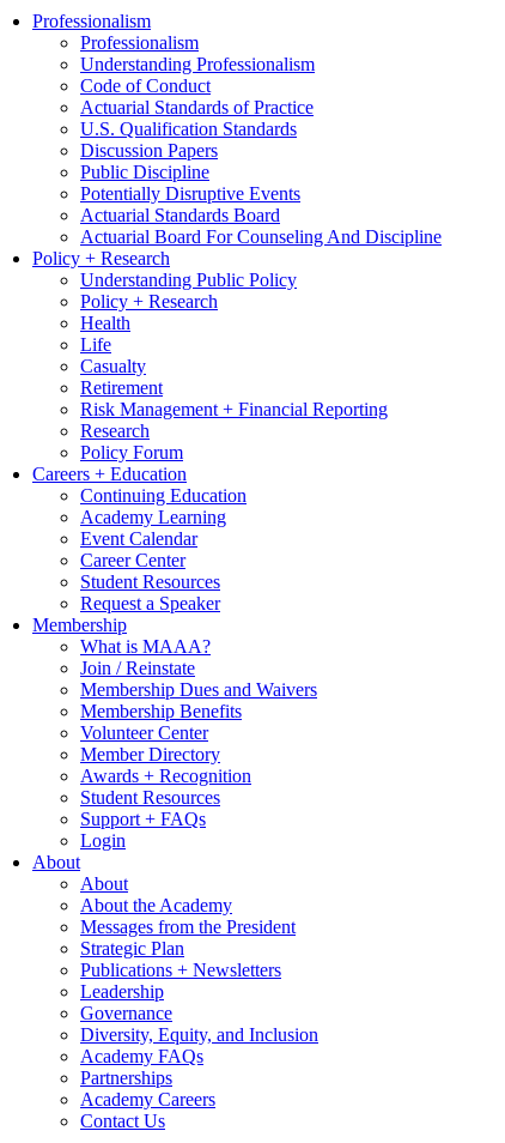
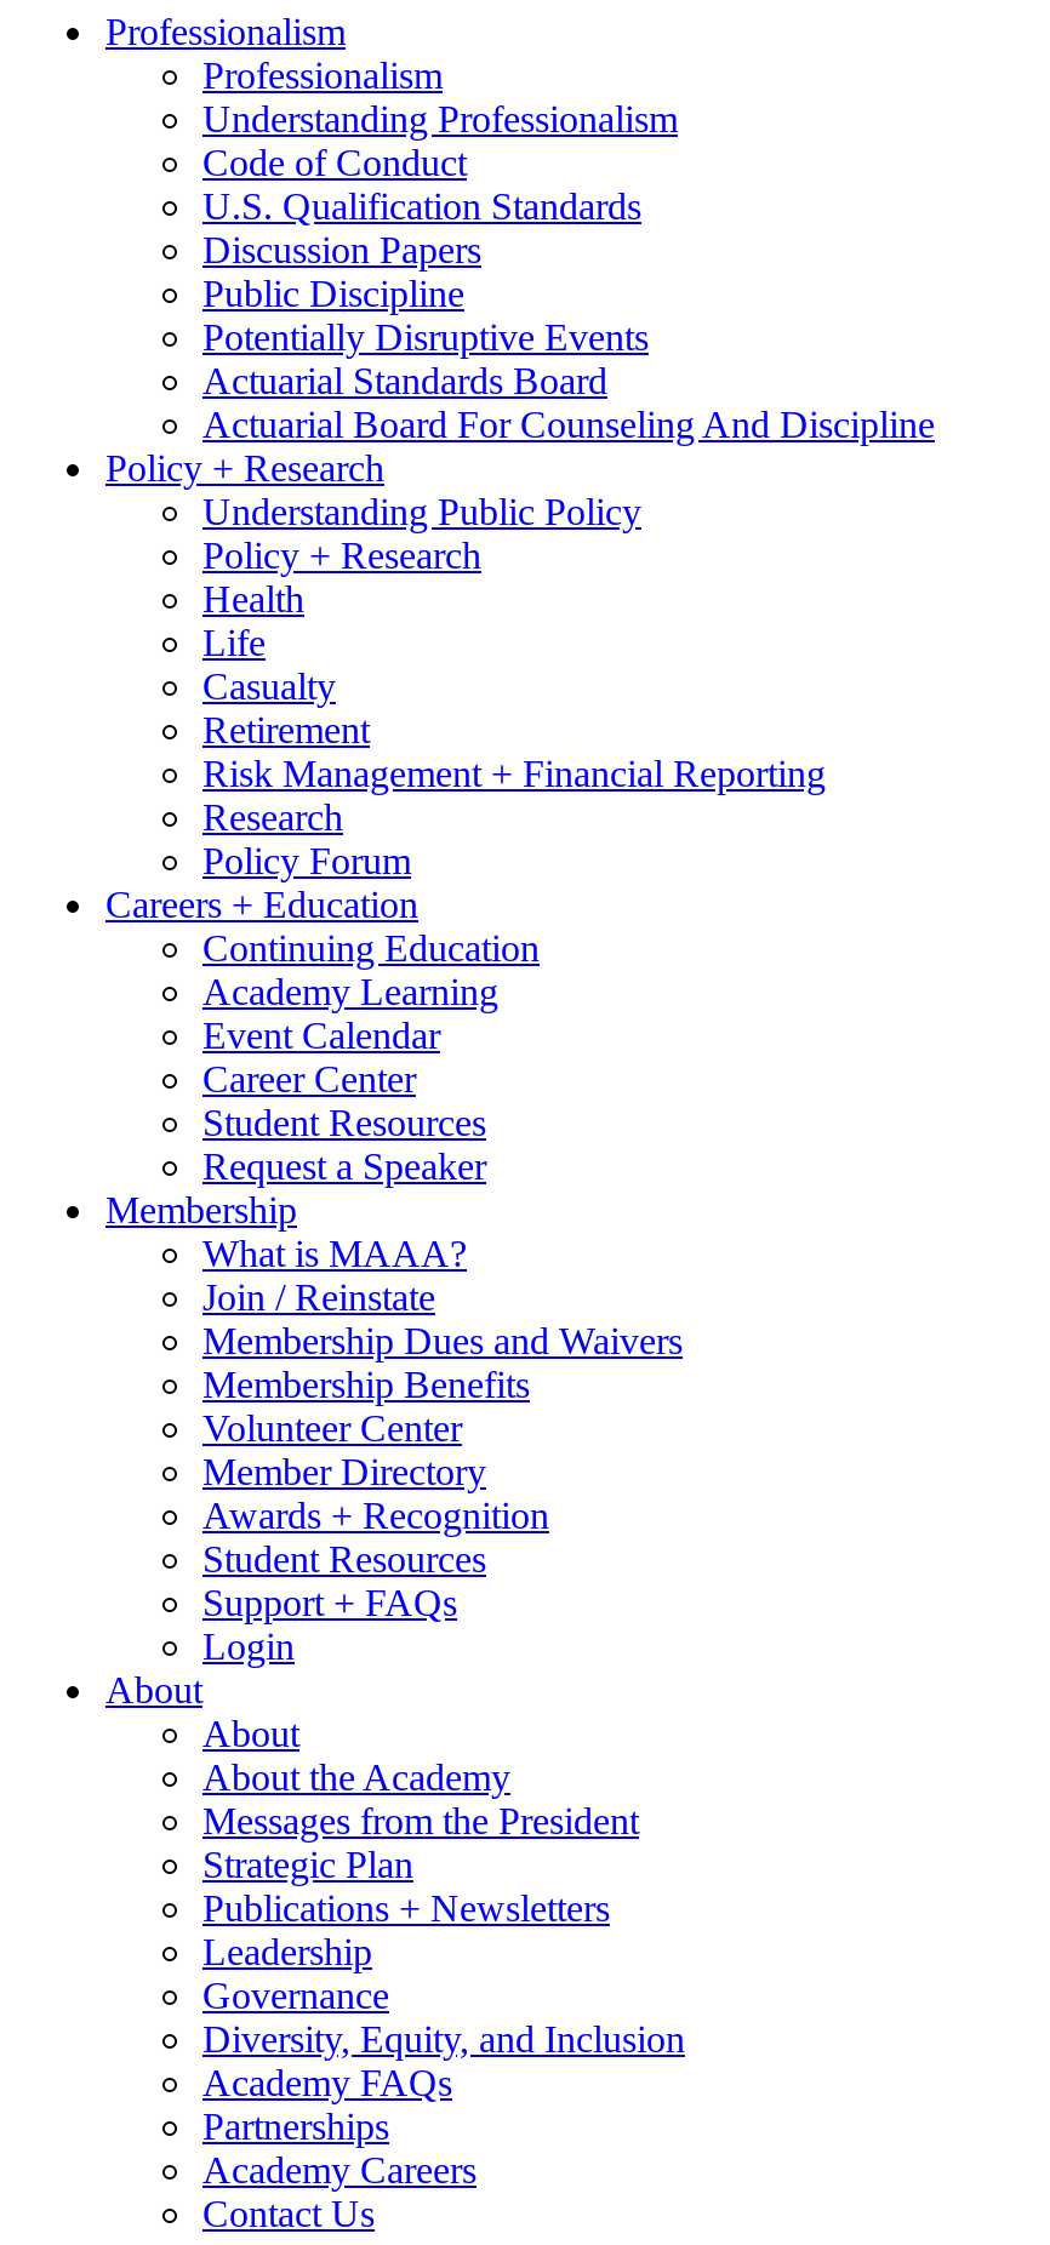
- Actuarial Standards of Practice
